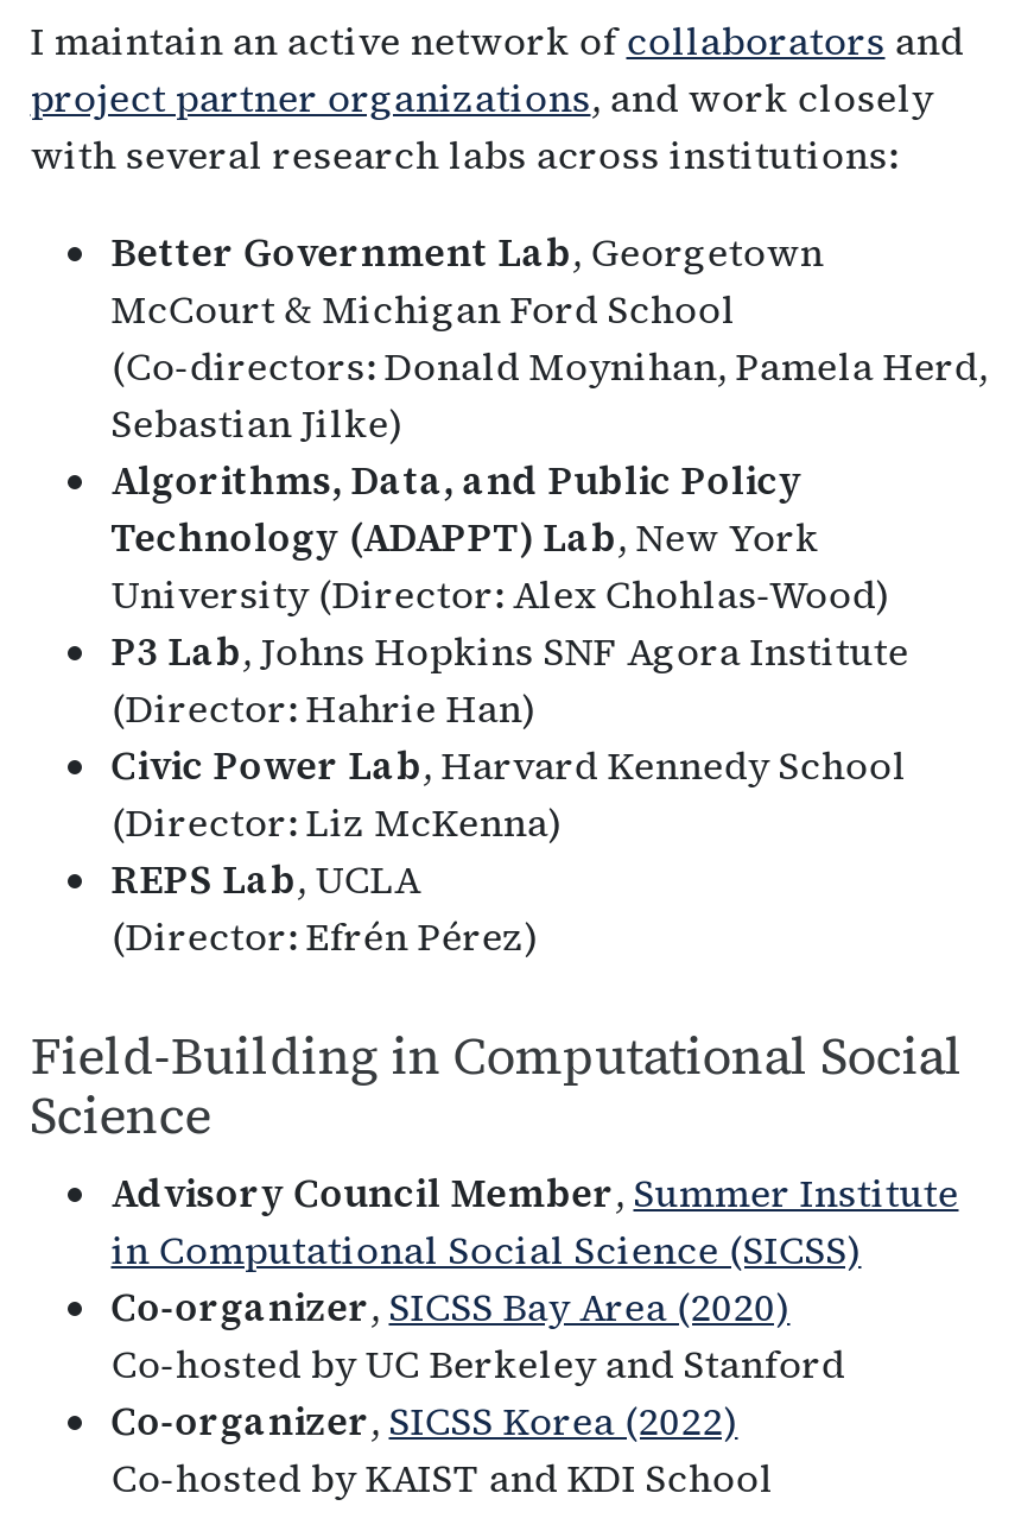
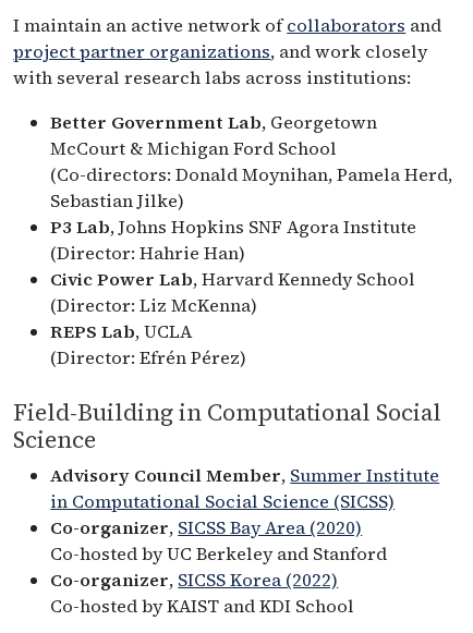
- Algorithms, Data, and Public Policy
- Technology (ADAPPT) Lab, New York
- University (Director: Alex Chohlas-Wood)
